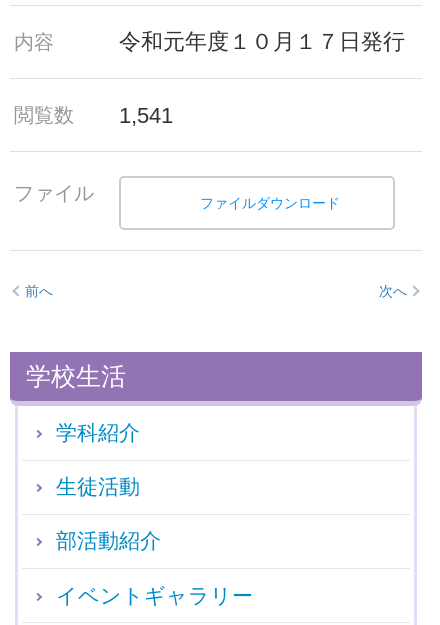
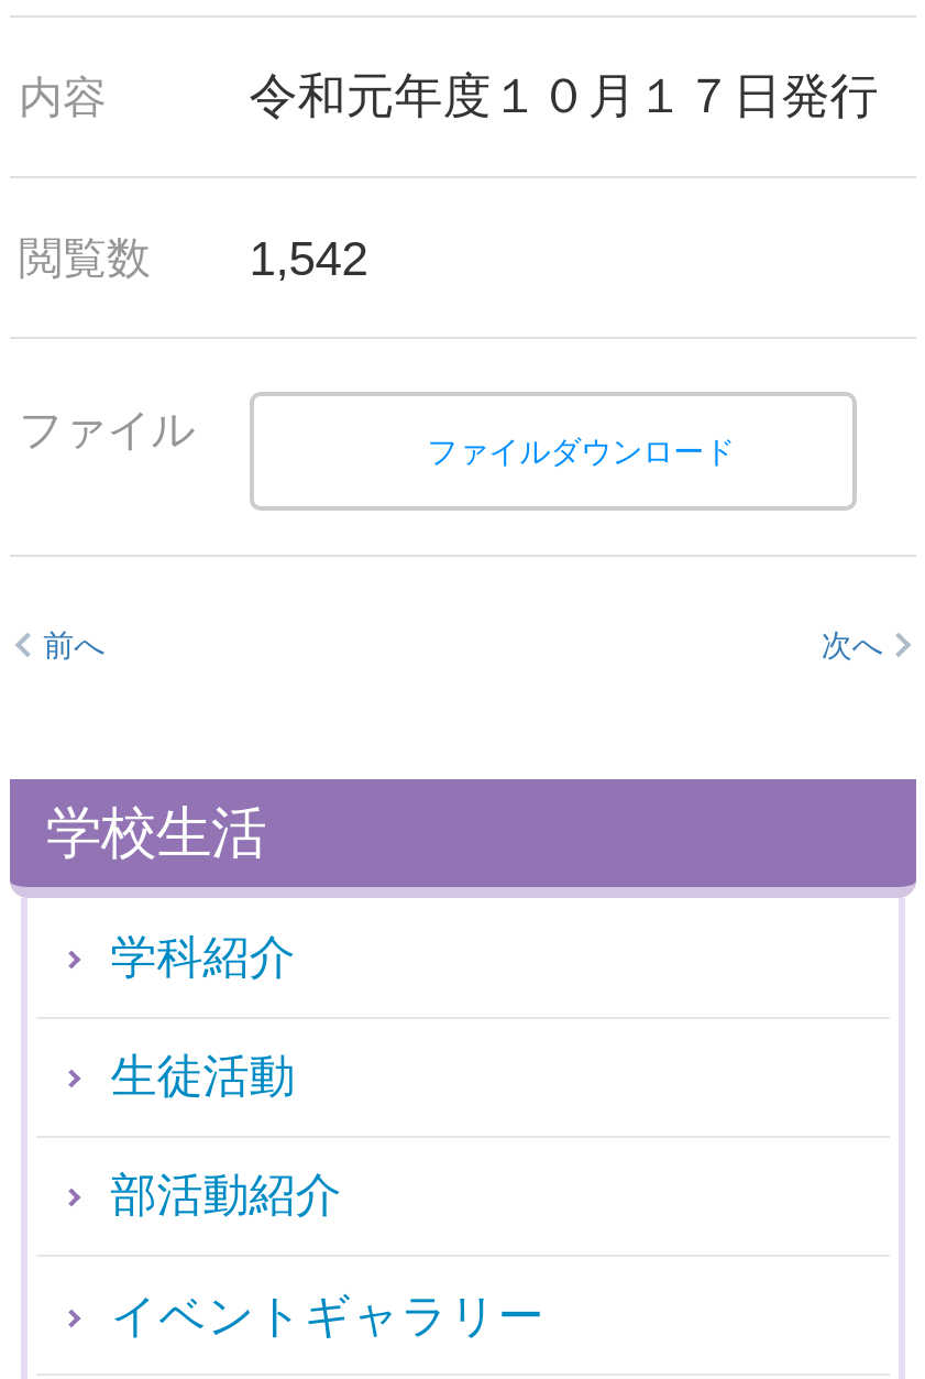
- 1,541
+ 1,542
